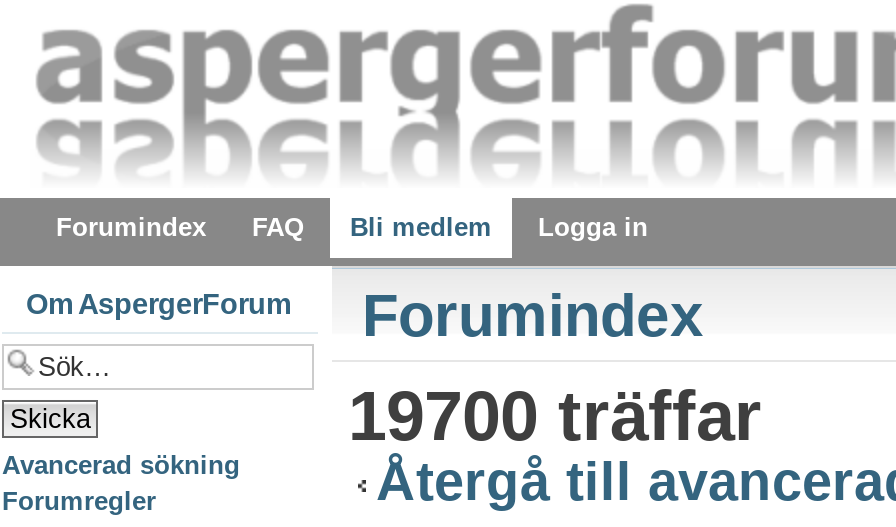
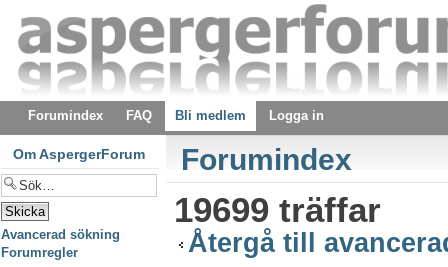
- 19700 träffar
+ 19699 träffar
